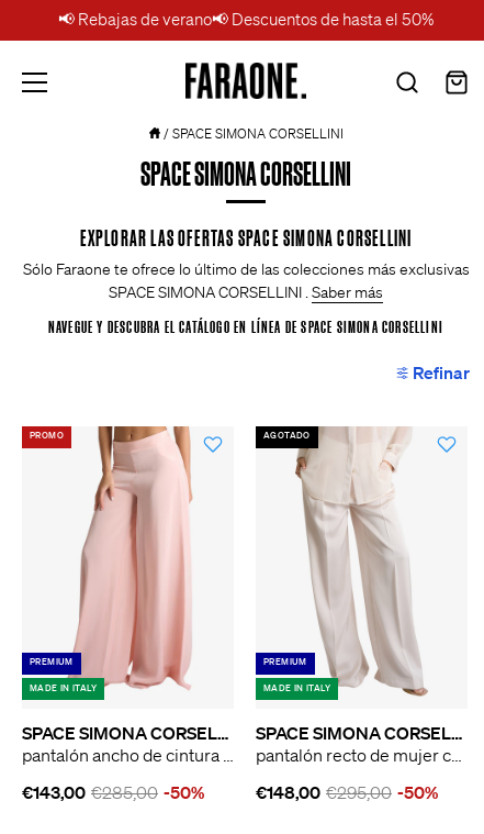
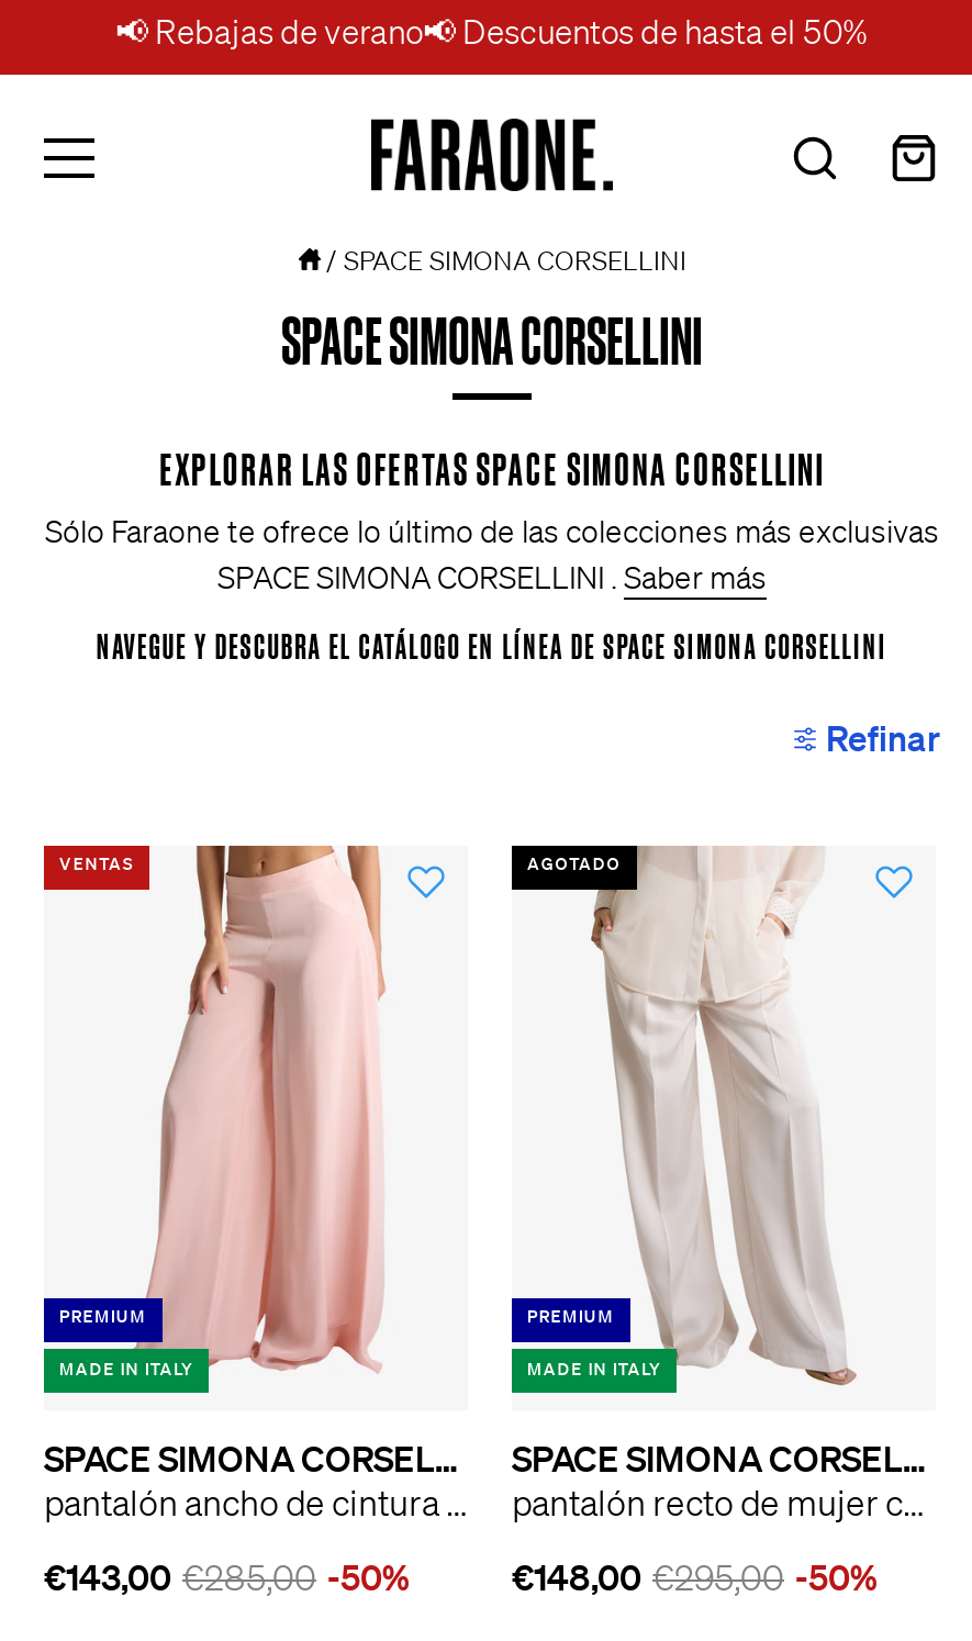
- PROMO
+ VENTAS
